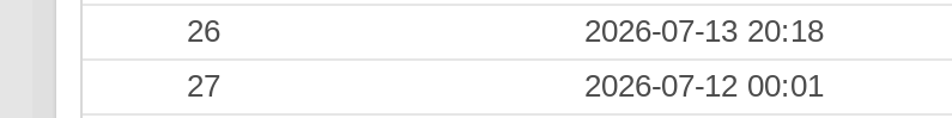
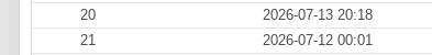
- 26
+ 20

- 27
+ 21
